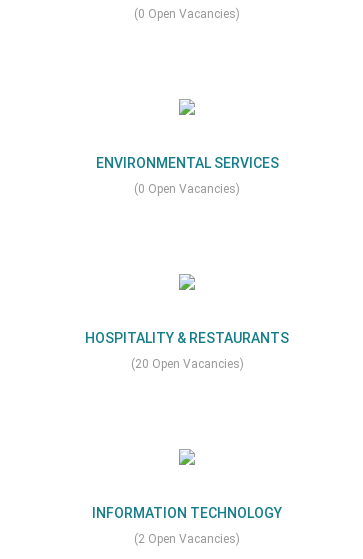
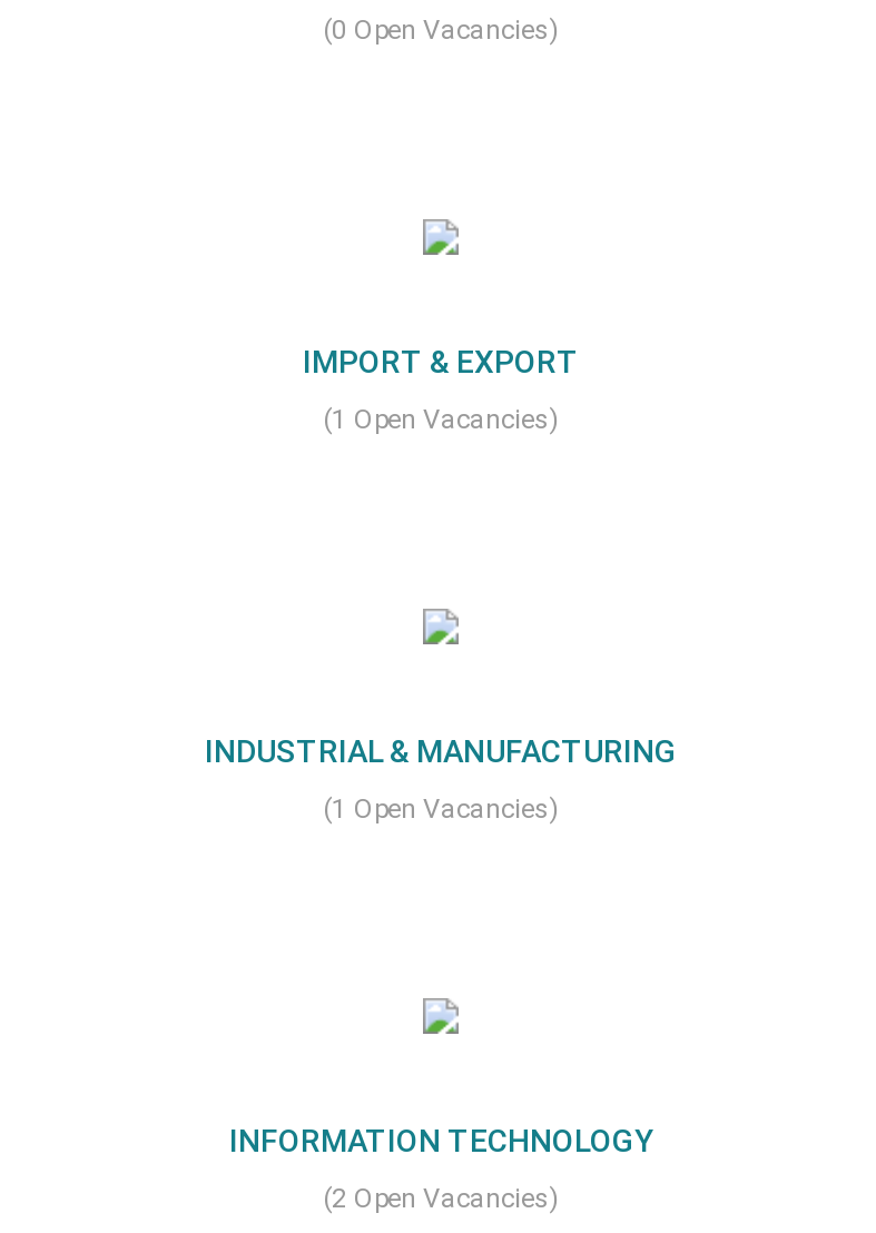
- ENVIRONMENTAL SERVICES
+ IMPORT & EXPORT

- (0 Open Vacancies)
+ (1 Open Vacancies)

- HOSPITALITY & RESTAURANTS
+ INDUSTRIAL & MANUFACTURING

- (20 Open Vacancies)
+ (1 Open Vacancies)
